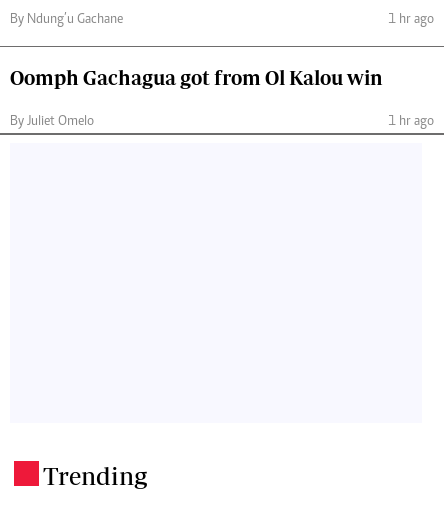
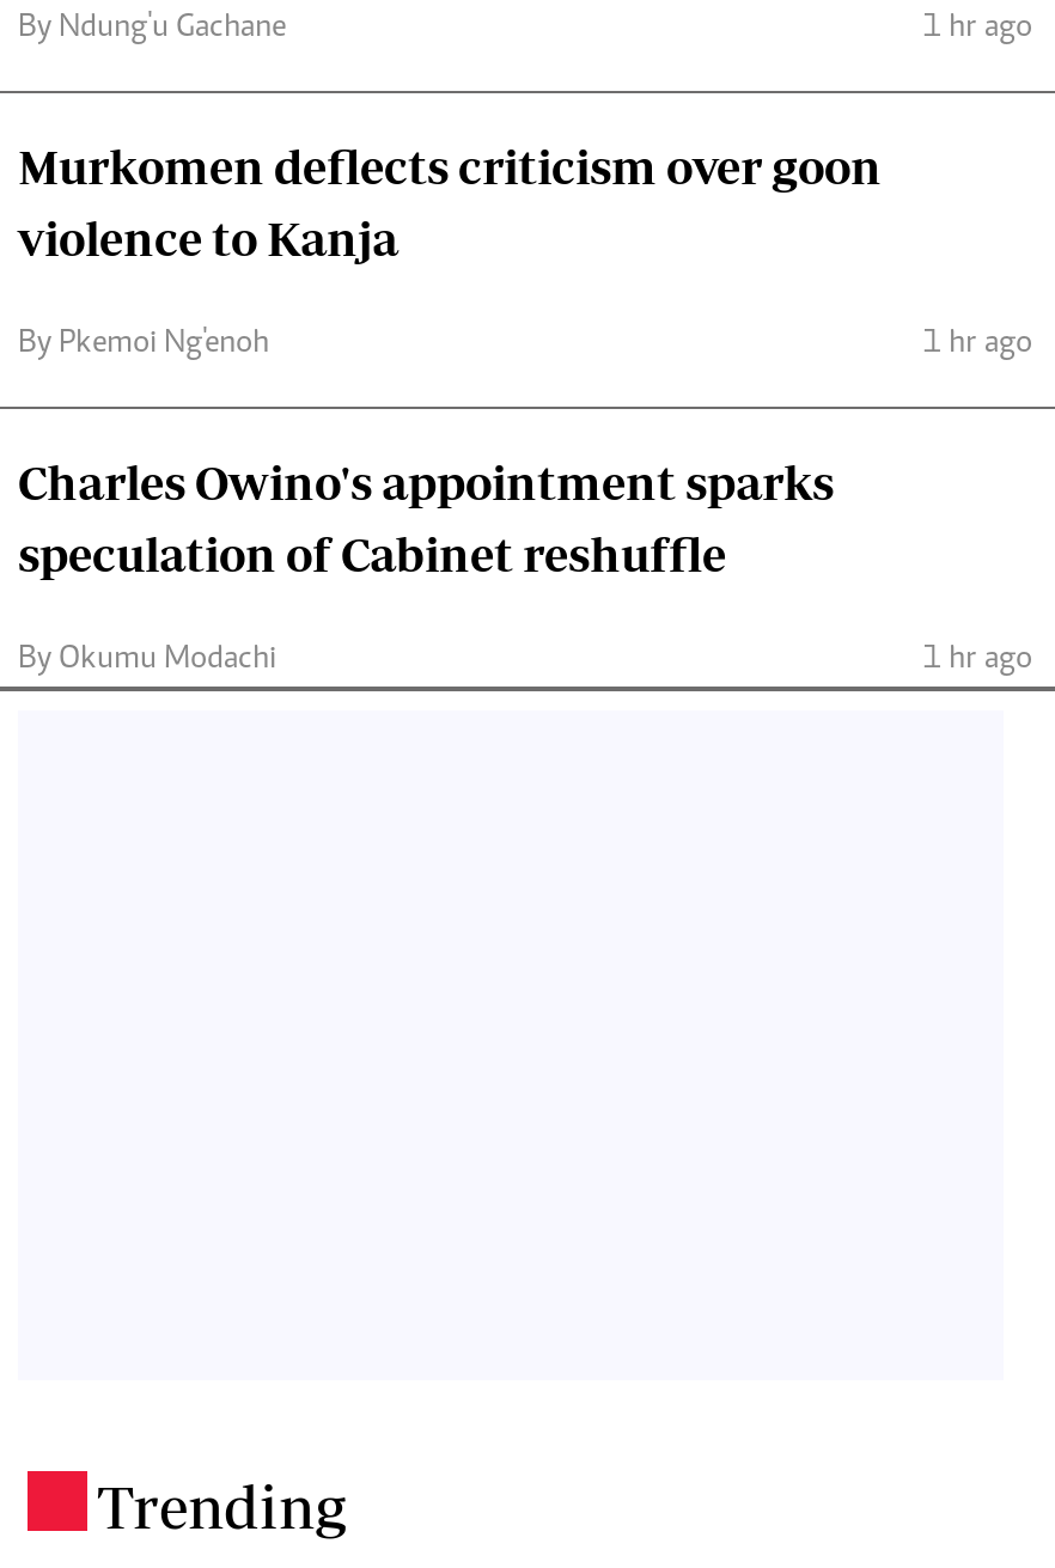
- By Ndung’u Gachane
+ By Ndung'u Gachane

- Oomph Gachagua got from Ol Kalou win
- By Juliet Omelo
+ Murkomen deflects criticism over goon
+ violence to Kanja
+ By Pkemoi Ng'enoh
+ 1 hr ago
+ Charles Owino's appointment sparks
+ speculation of Cabinet reshuffle
+ By Okumu Modachi
